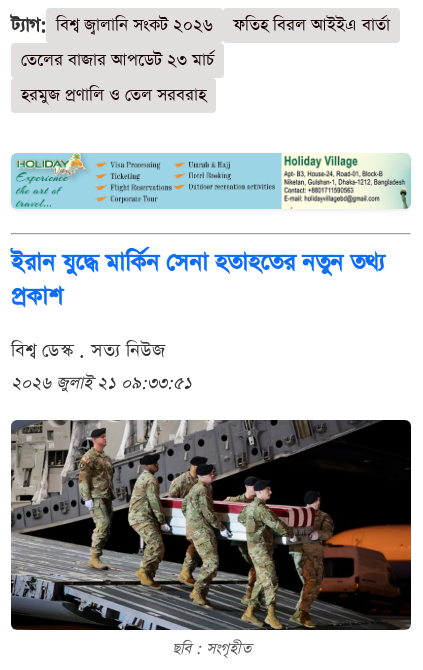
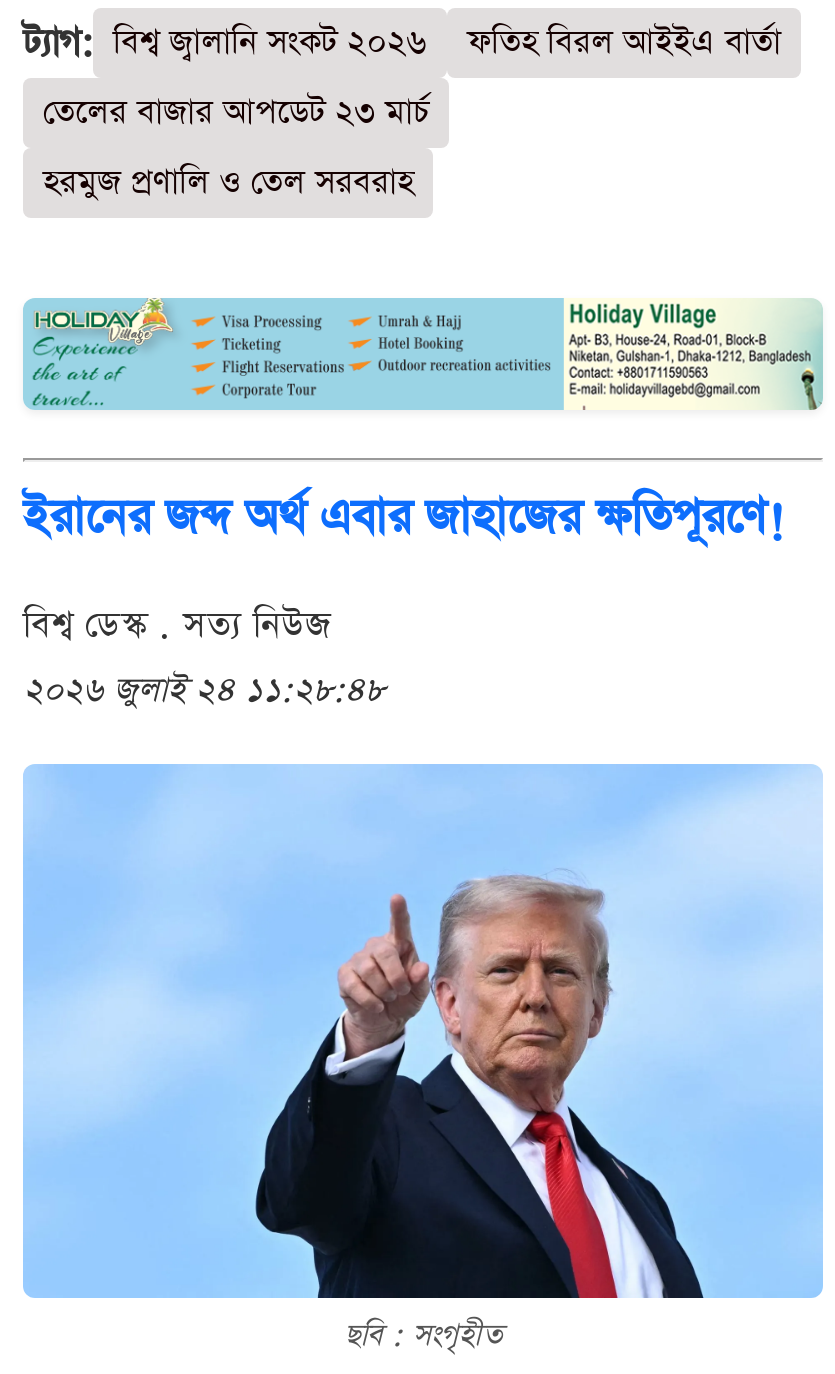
- ইরান যুদ্ধে মার্কিন সেনা হতাহতের নতুন তথ্য
- প্রকাশ
+ ইরানের জব্দ অর্থ এবার জাহাজের ক্ষতিপূরণে!

moved up: বিশ্ব ডেস্ক . সত্য নিউজ

- ২০২৬ জুলাই ২১ ০৯:৩৩:৫১
+ ২০২৬ জুলাই ২৪ ১১:২৮:৪৮

- [image]
+ [image]
